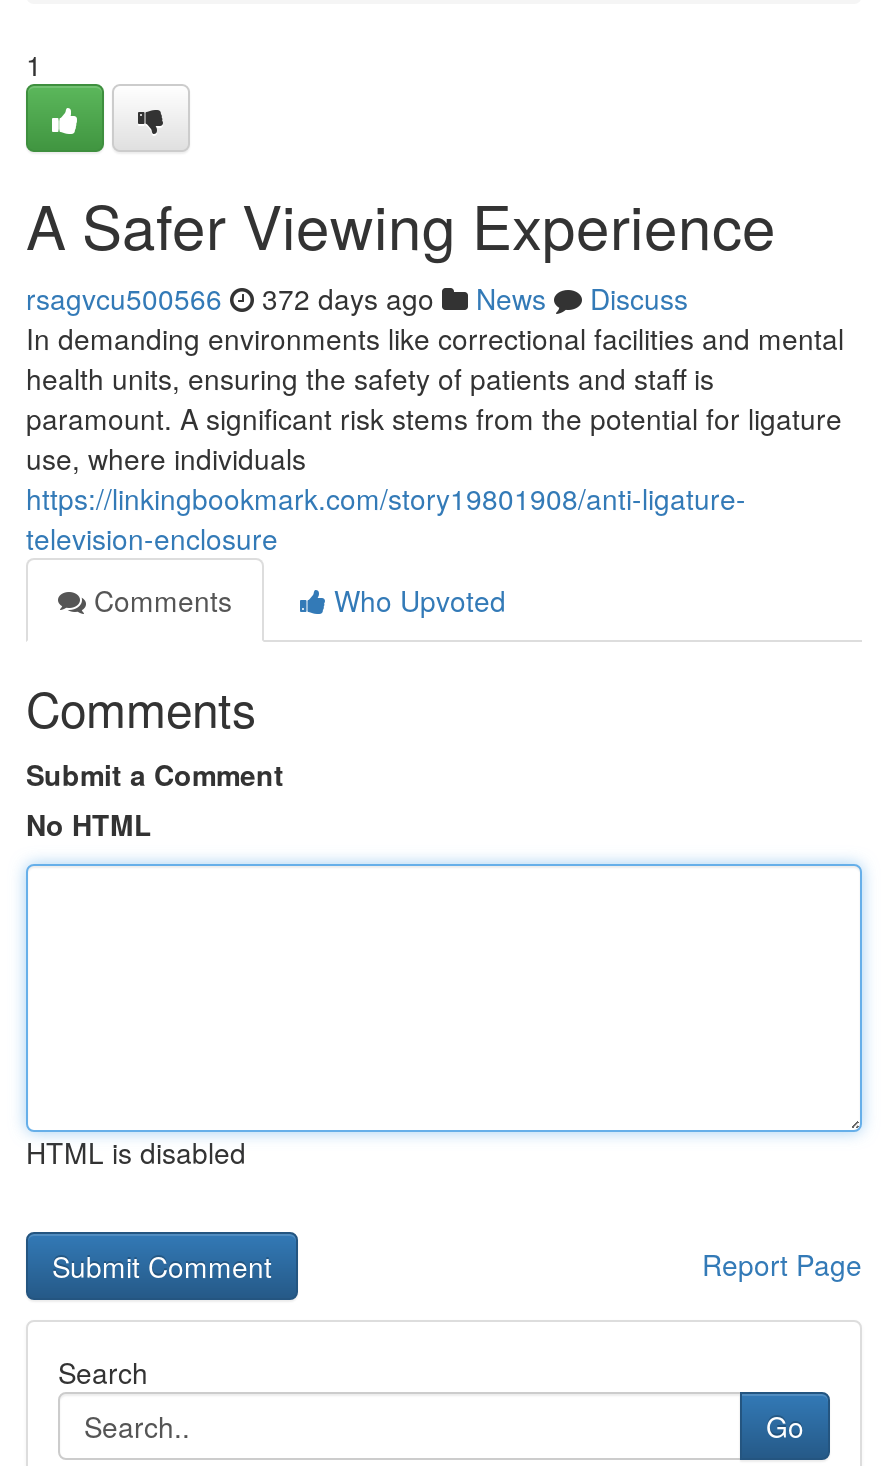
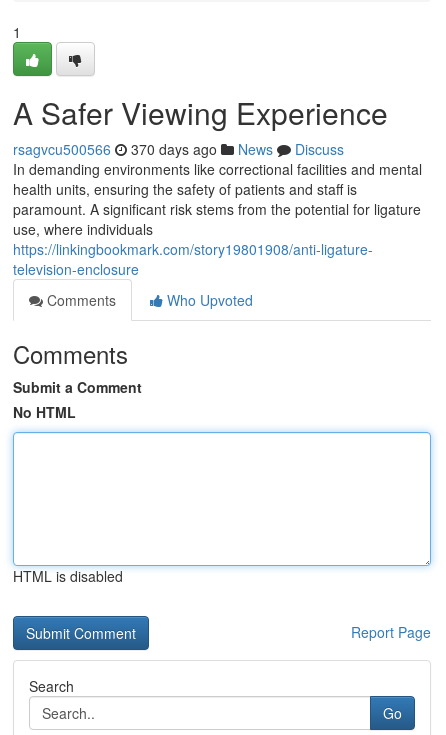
- rsagvcu500566 372 days ago News Discuss
+ rsagvcu500566 370 days ago News Discuss
